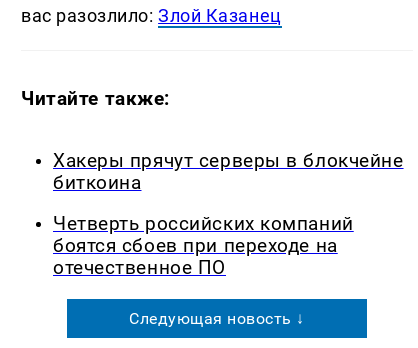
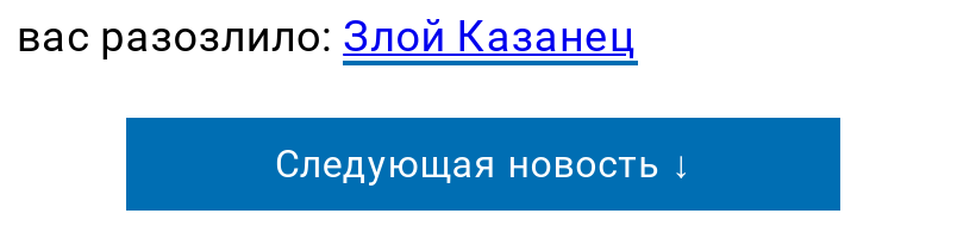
- Читайте также:
- Хакеры прячут серверы в блокчейне
- биткоина
- Четверть российских компаний
- боятся сбоев при переходе на
- отечественное ПО
